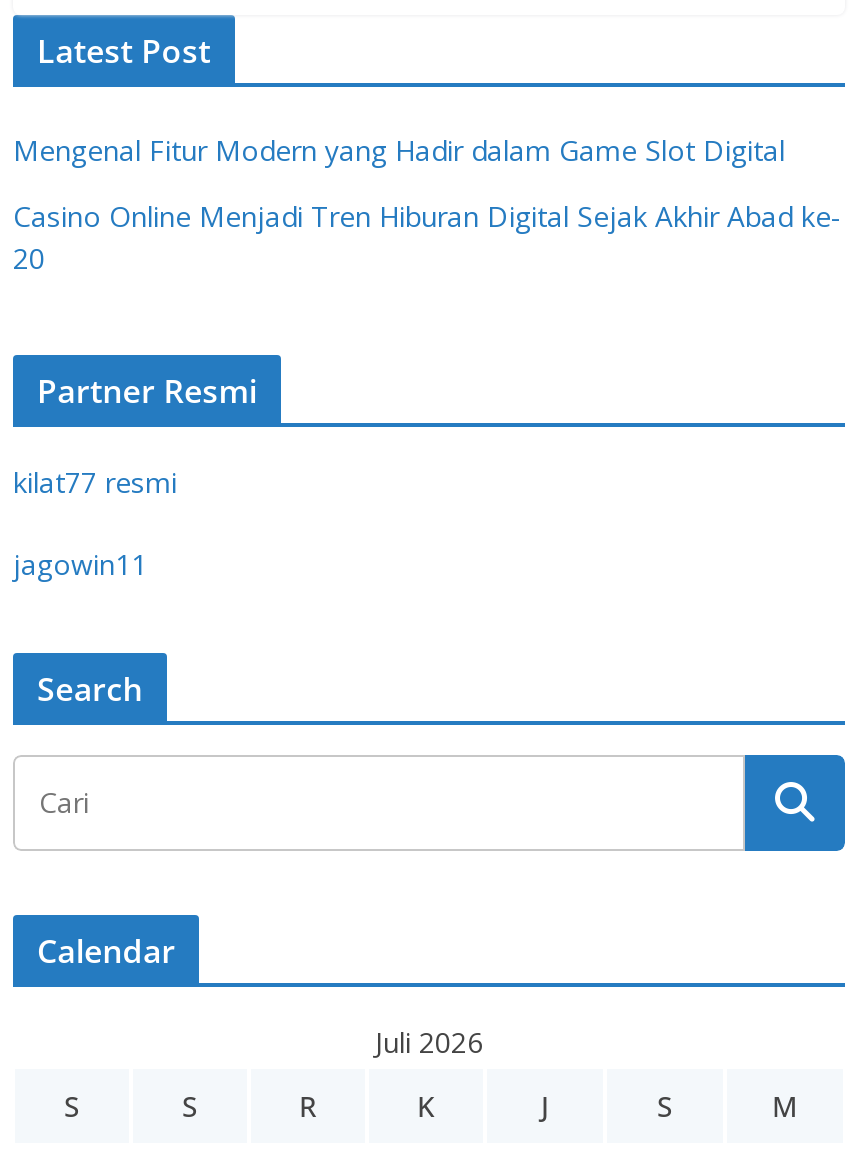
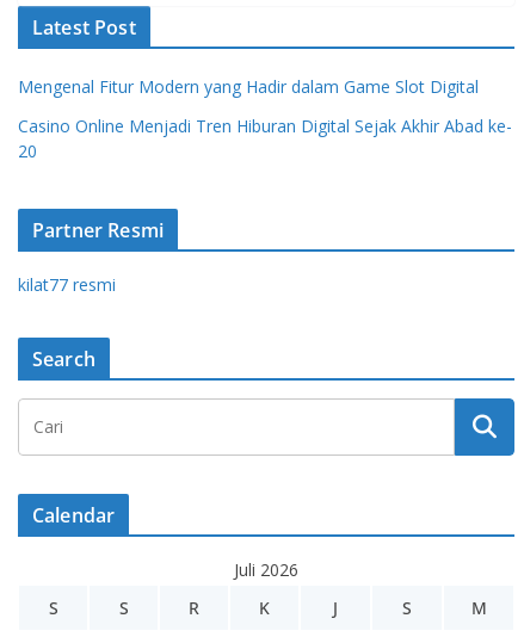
- jagowin11
